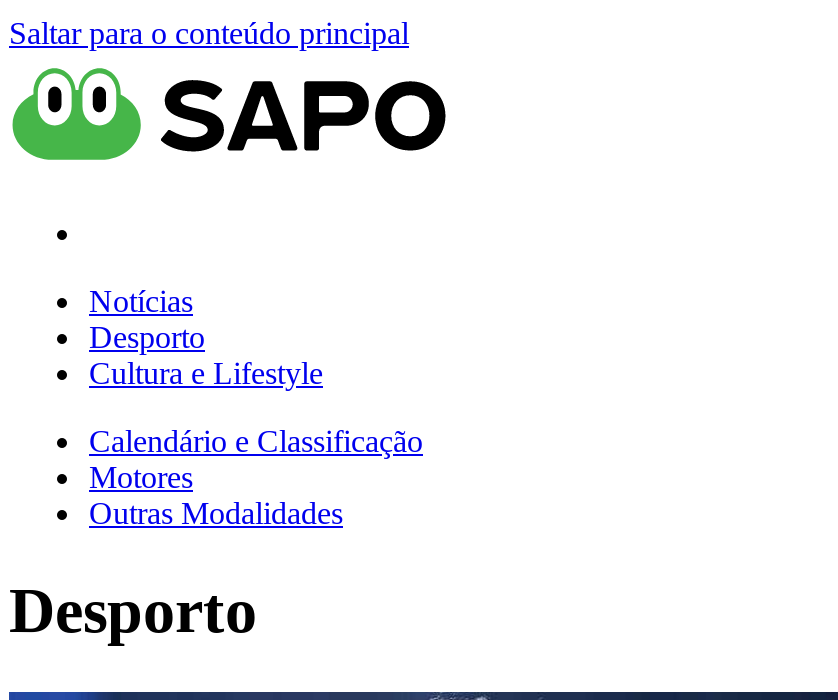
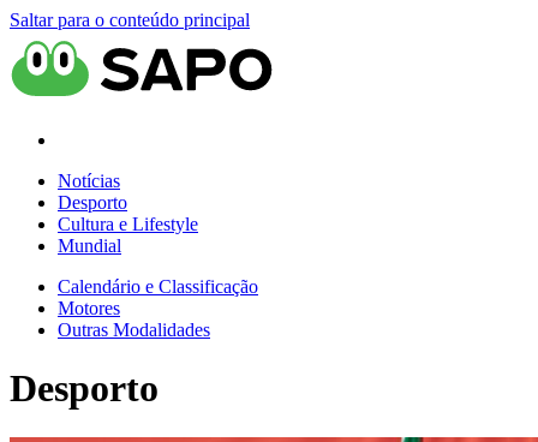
+ Mundial
